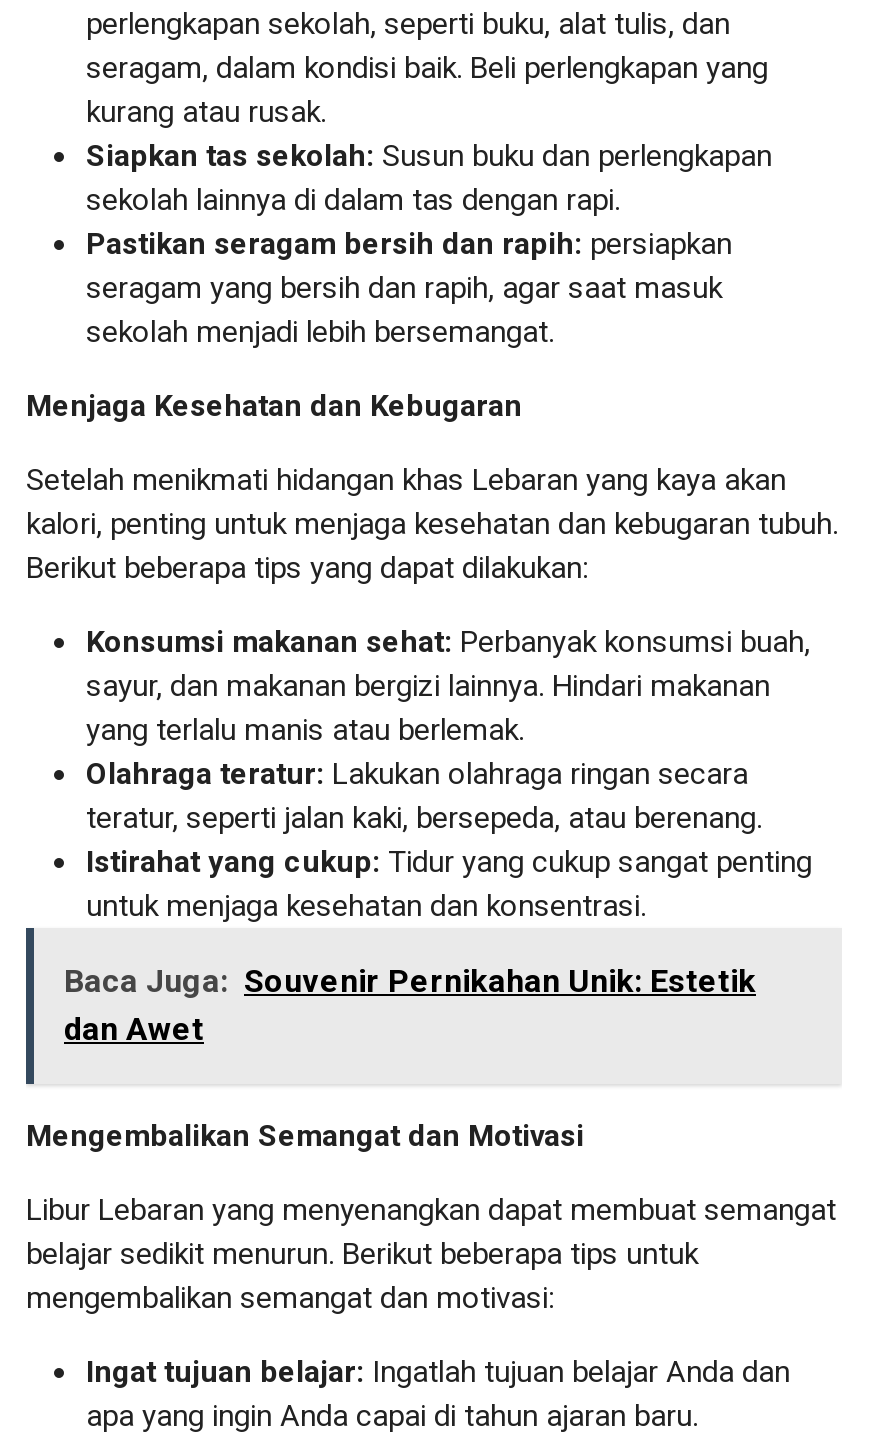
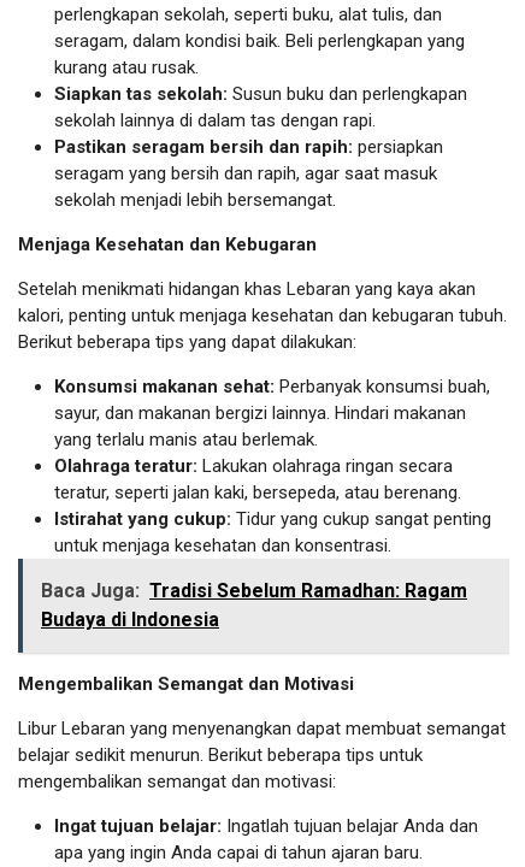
- Baca Juga: Souvenir Pernikahan Unik: Estetik
- dan Awet
+ Baca Juga: Tradisi Sebelum Ramadhan: Ragam
+ Budaya di Indonesia
